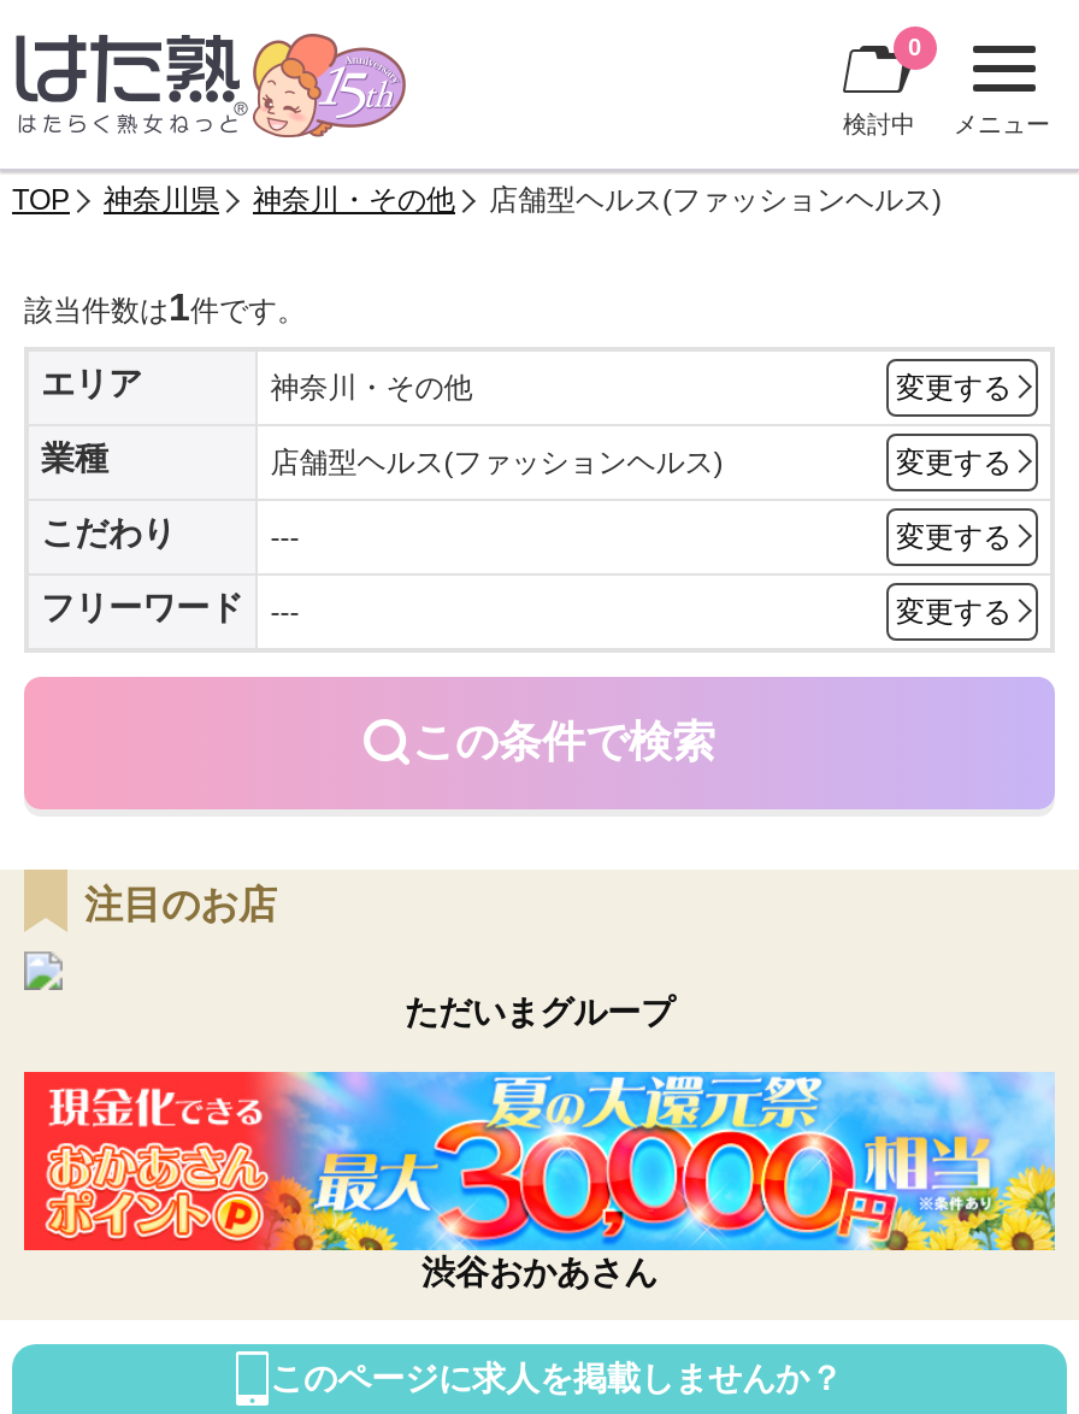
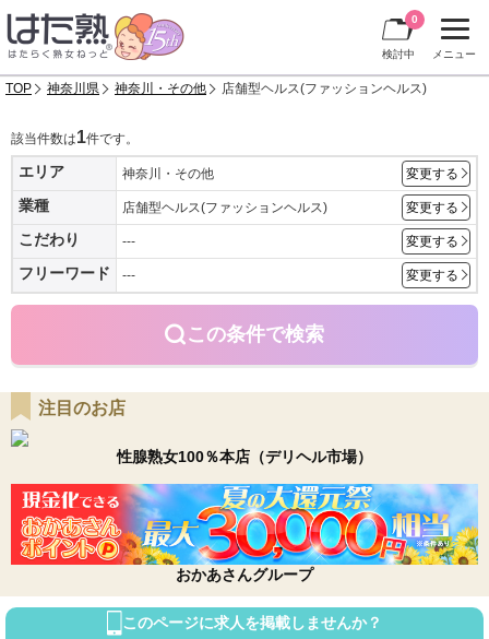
- ただいまグループ
+ 性腺熟女100％本店（デリヘル市場）

- 渋谷おかあさん
+ おかあさんグループ
